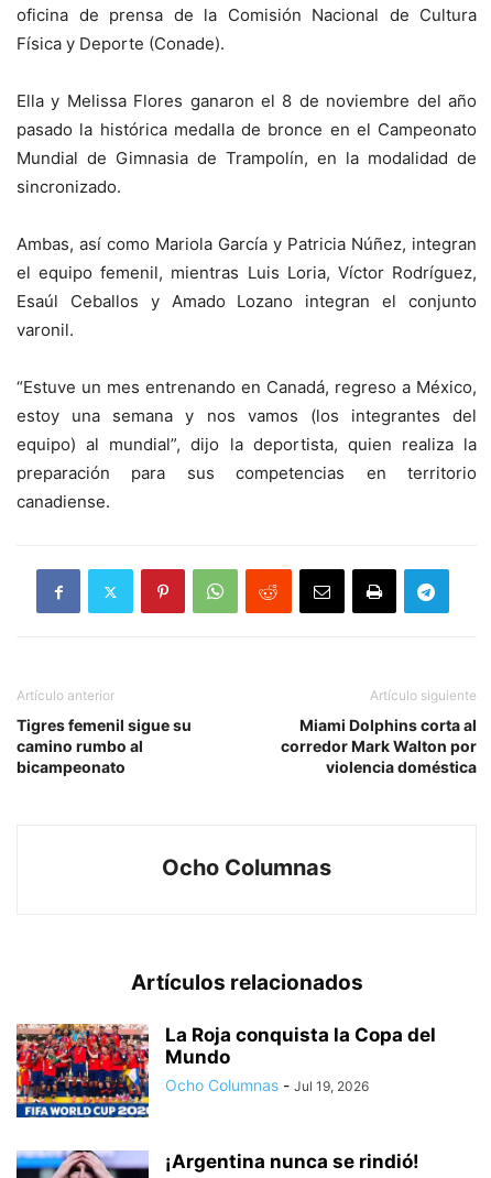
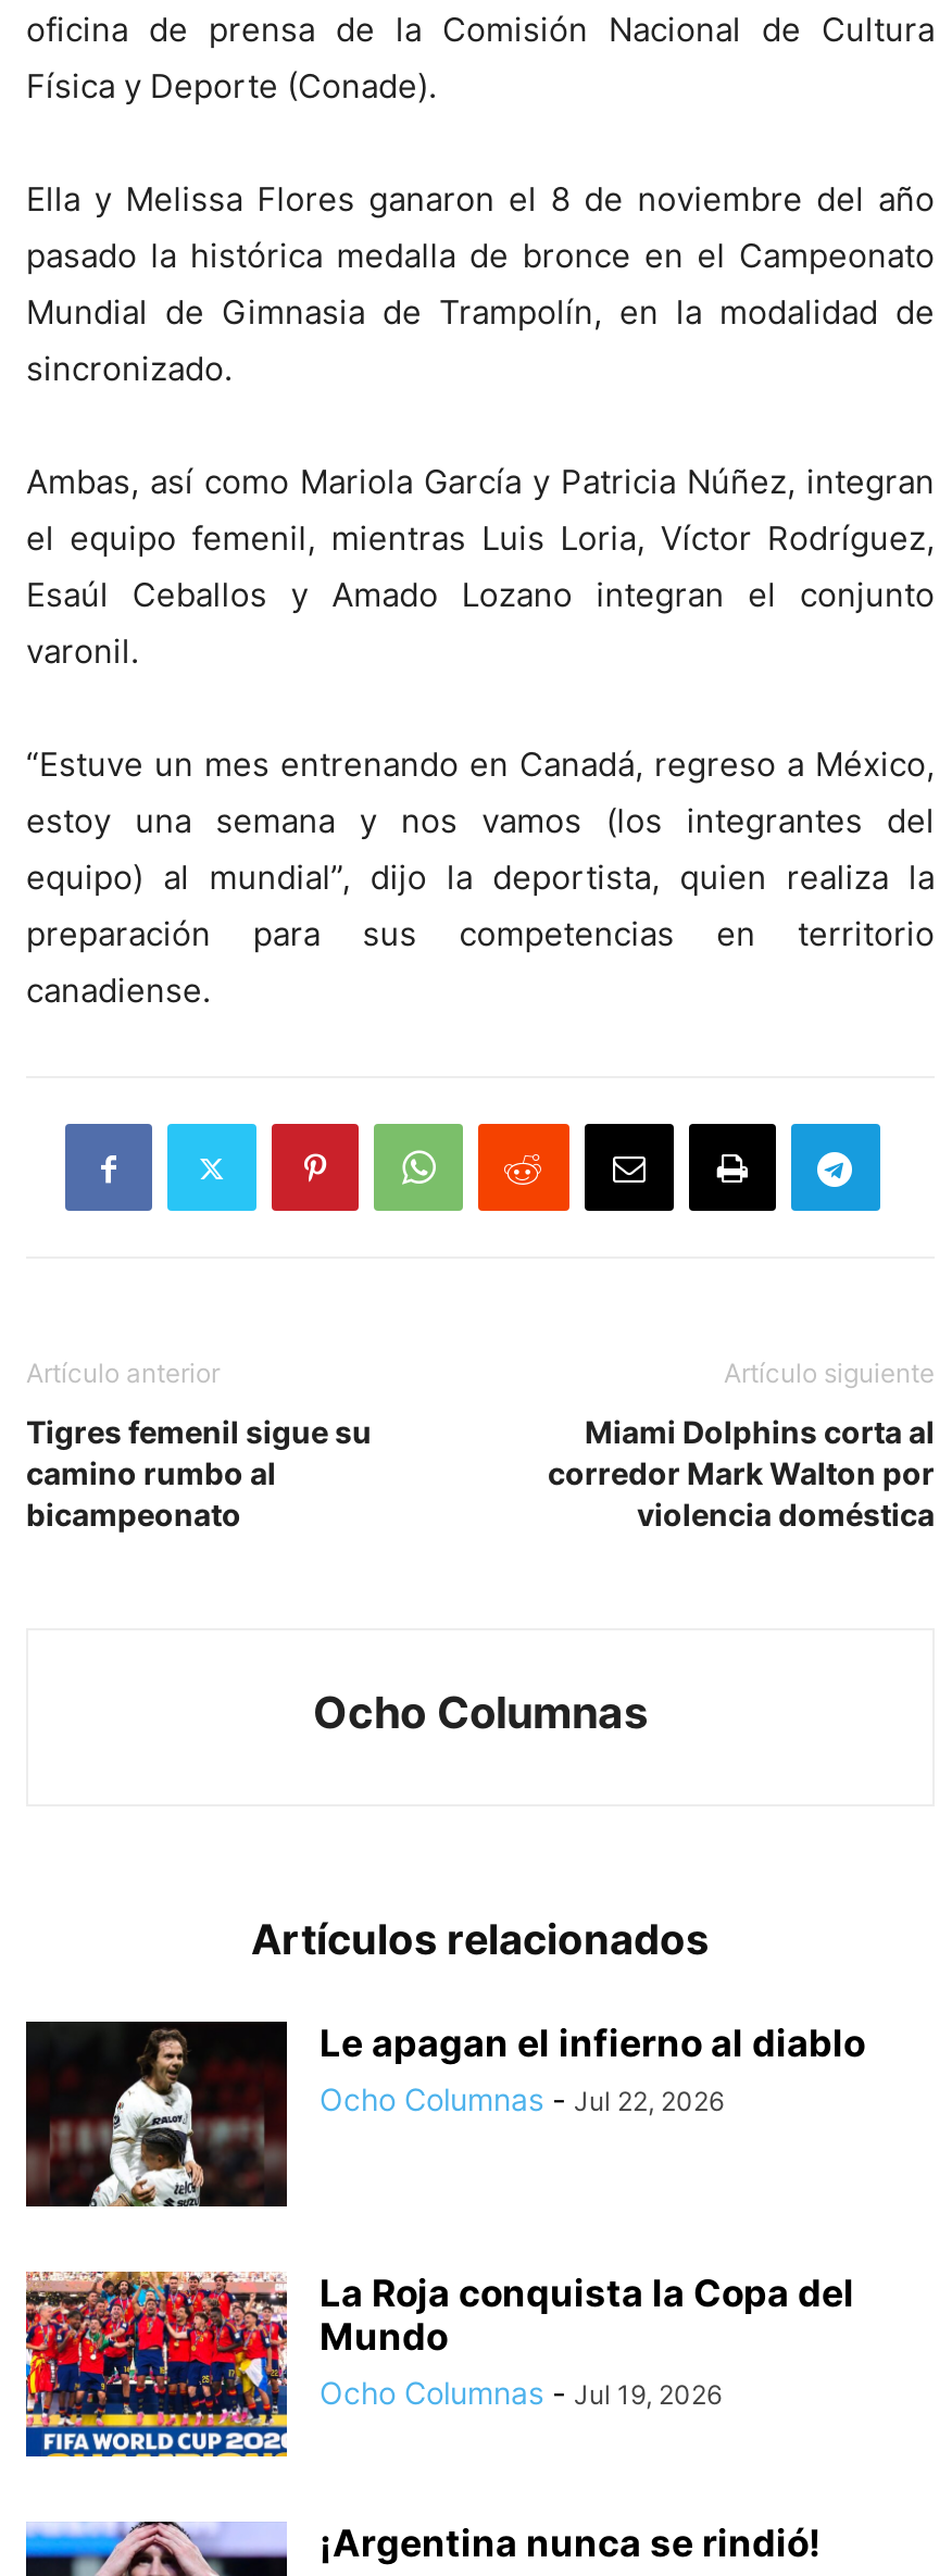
+ [image]
+ Le apagan el infierno al diablo
+ Ocho Columnas - Jul 22, 2026
